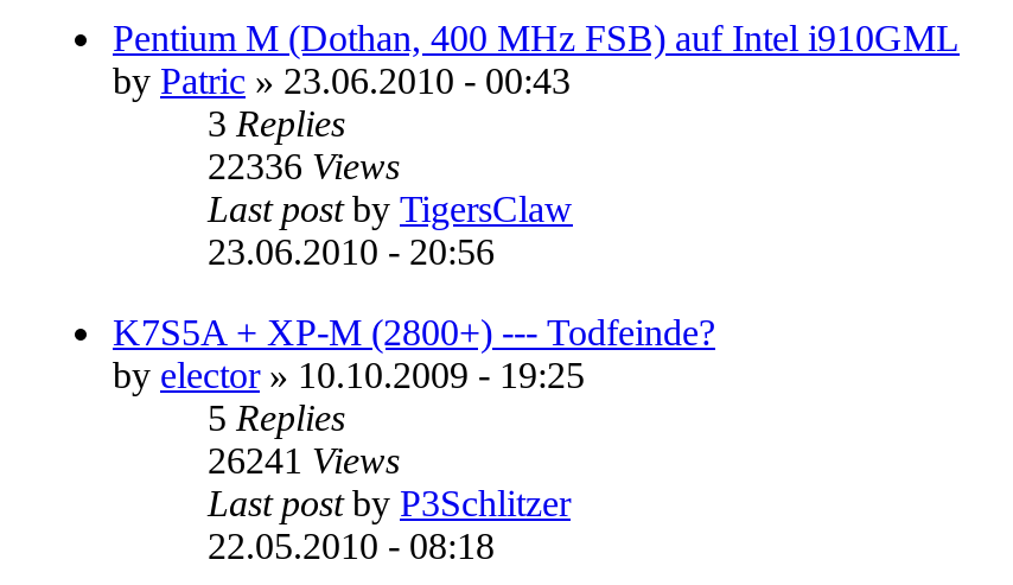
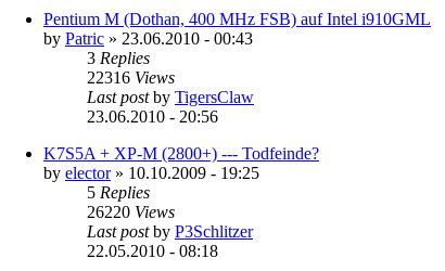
- 22336 Views
+ 22316 Views

- 26241 Views
+ 26220 Views
